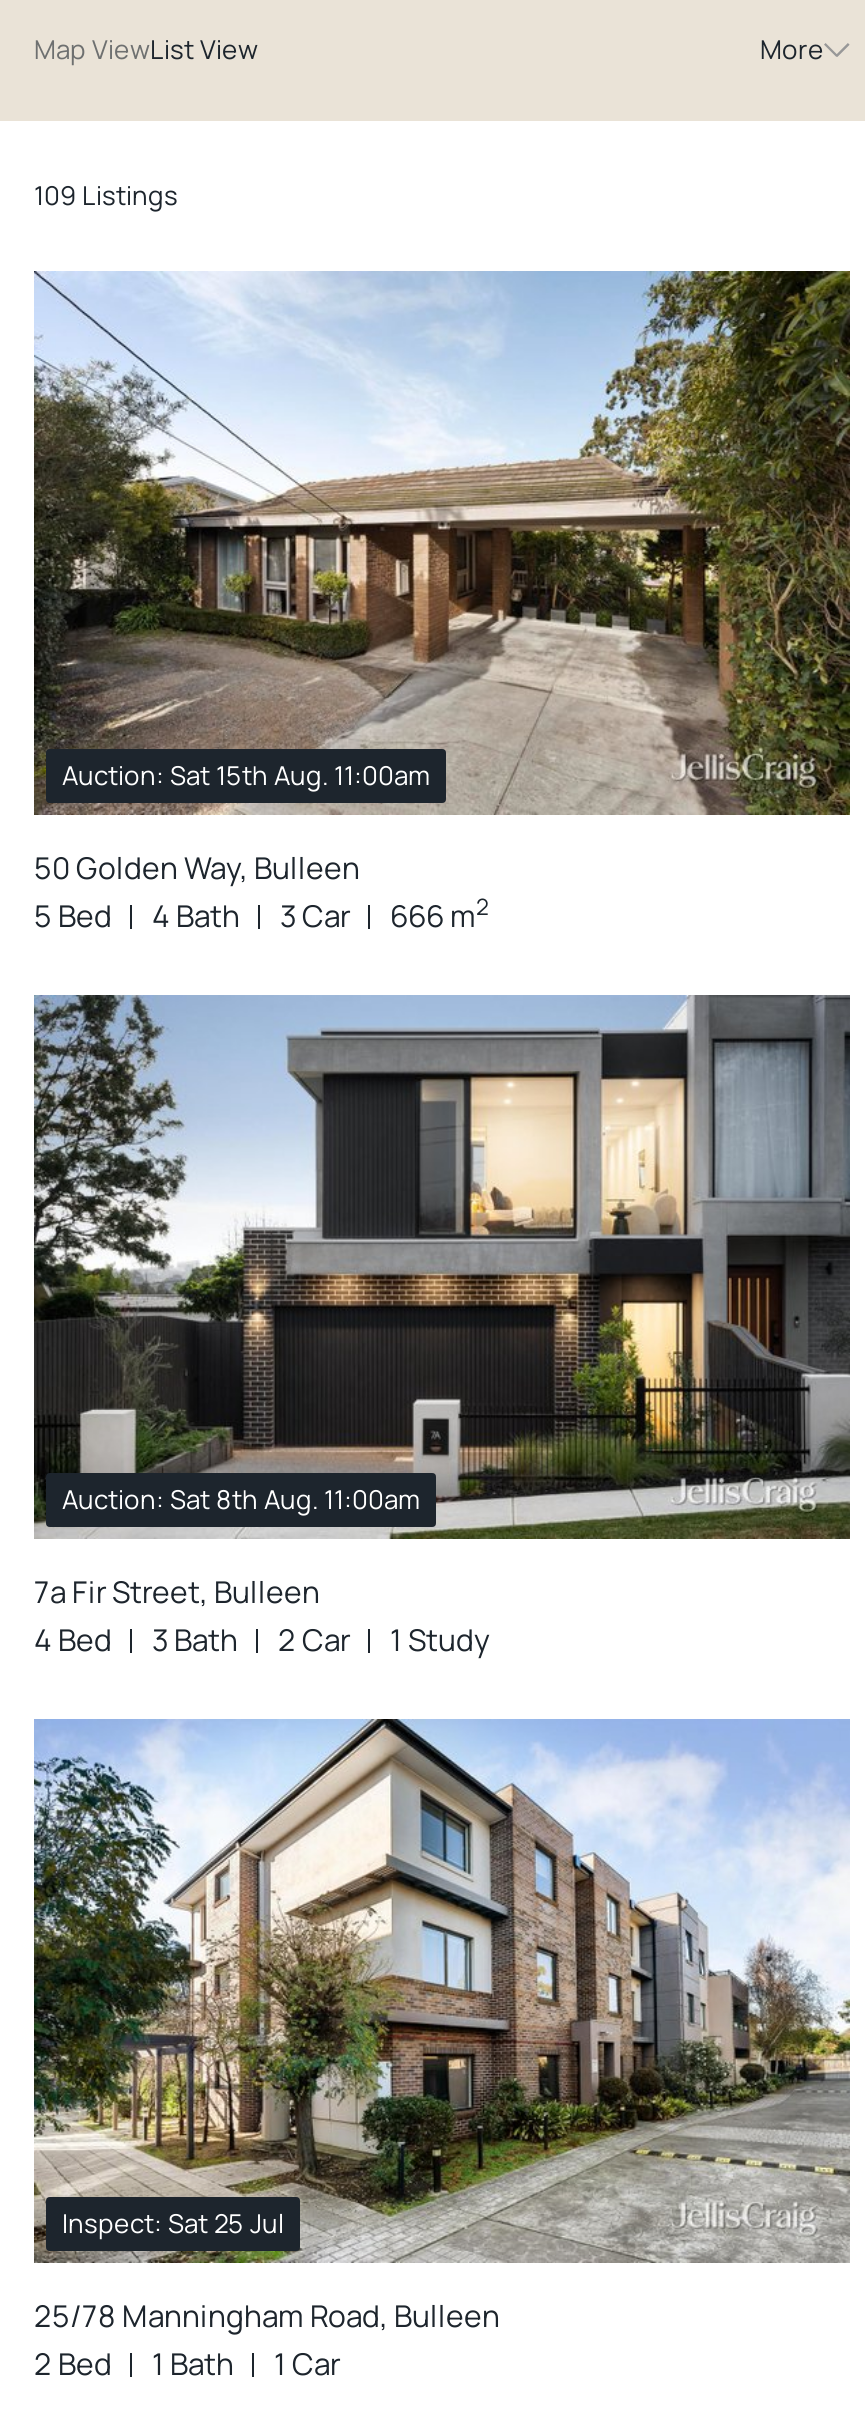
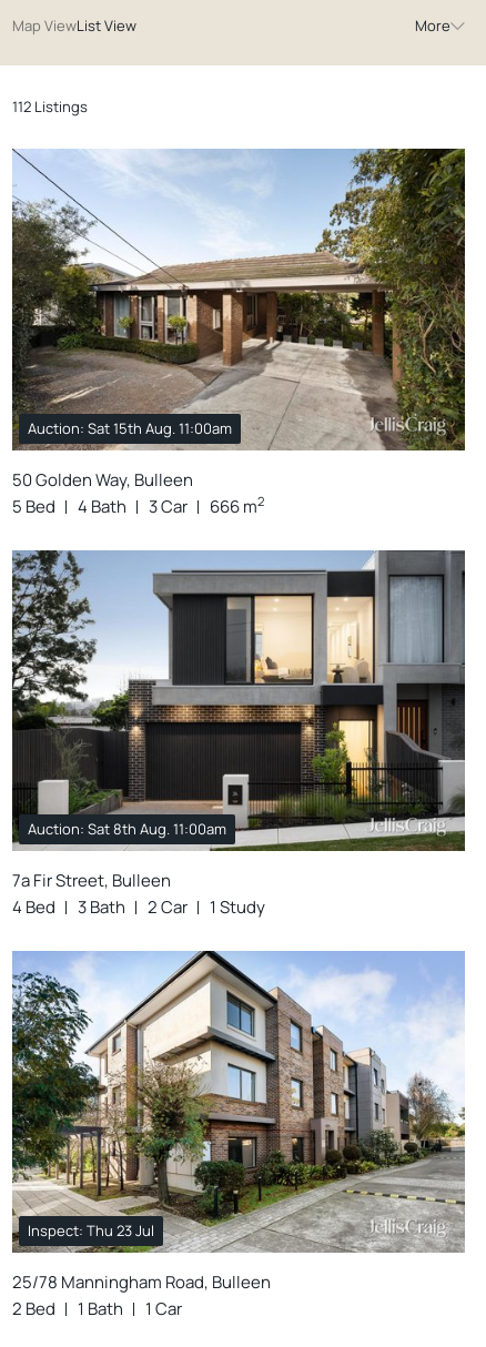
- 109 Listings
+ 112 Listings

- Inspect: Sat 25 Jul
+ Inspect: Thu 23 Jul
